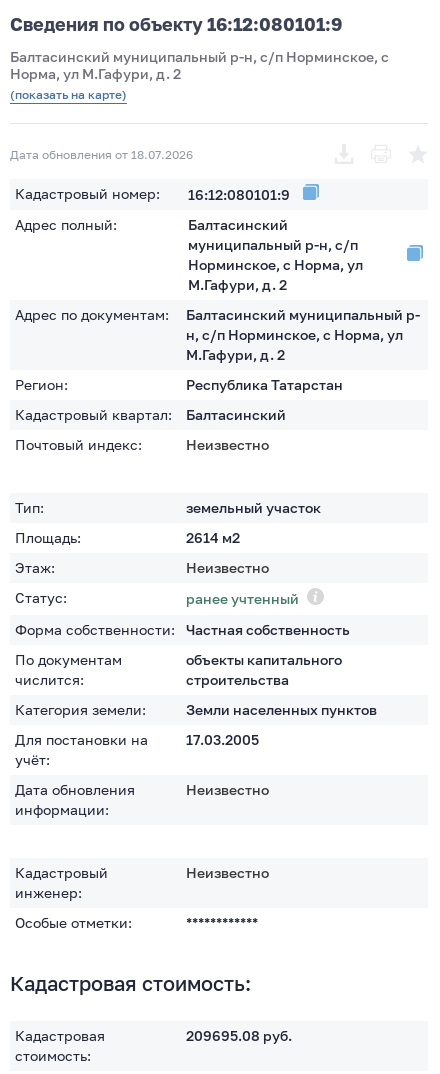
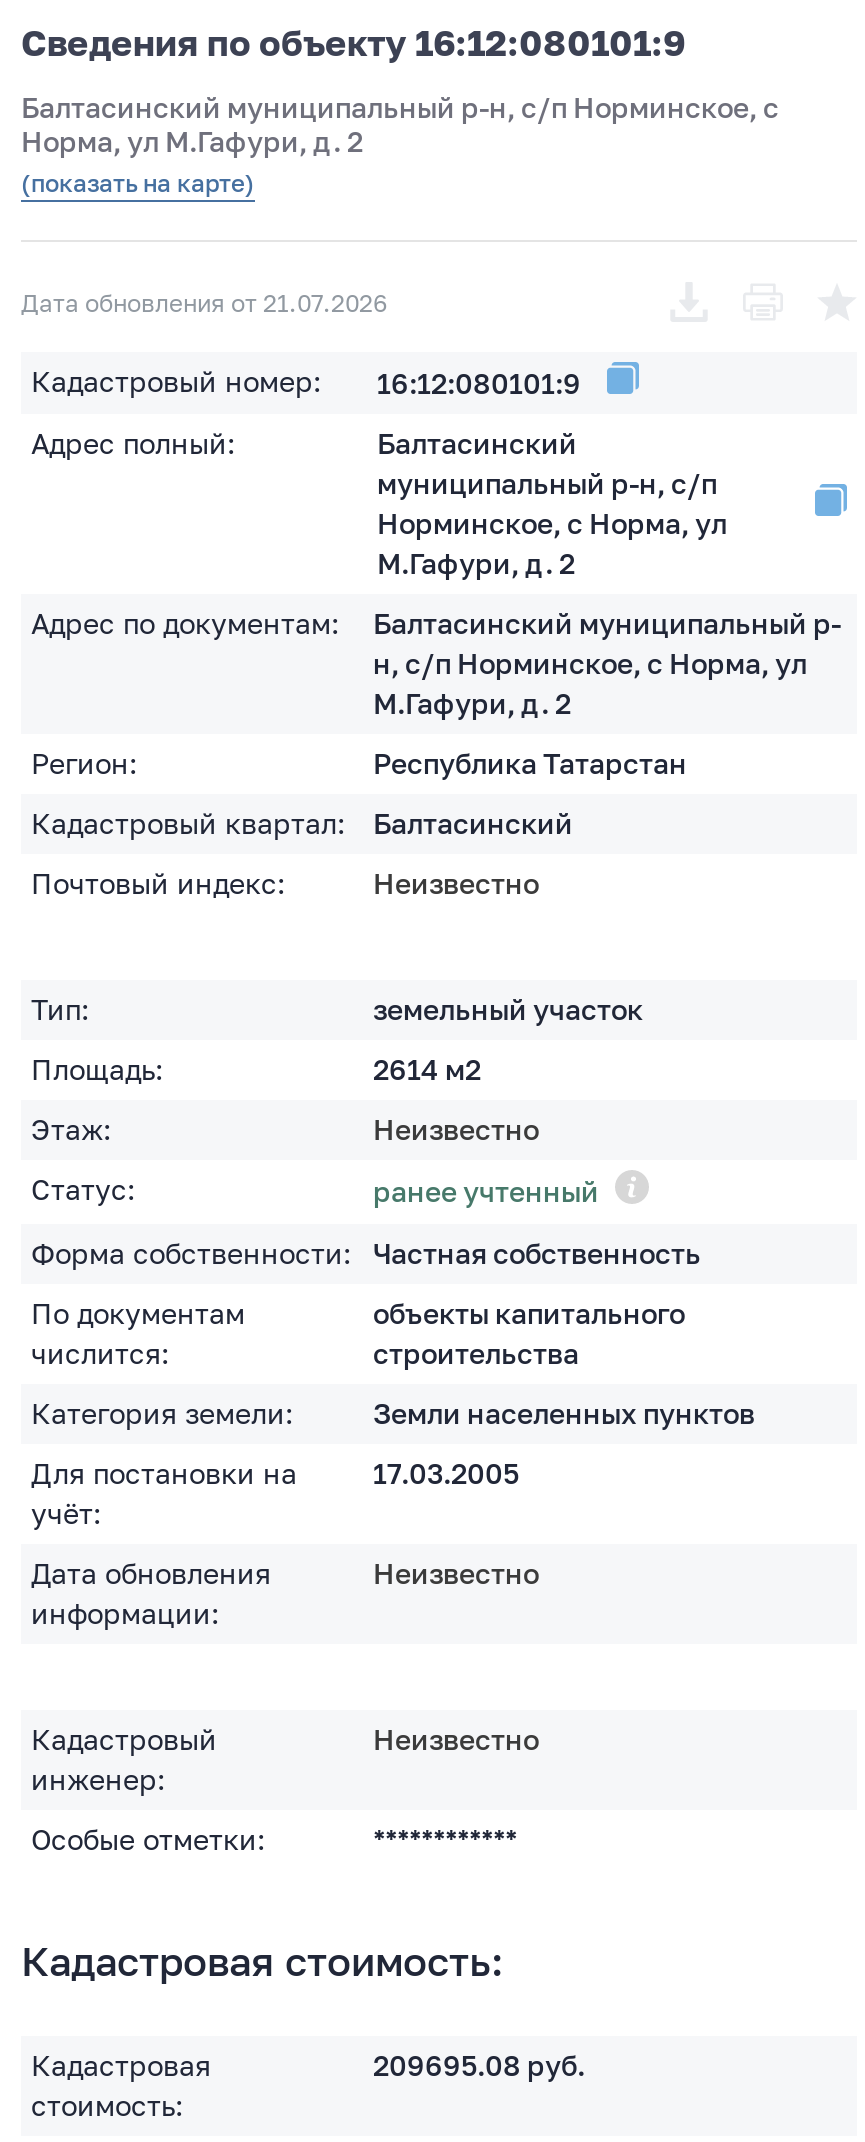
- Дата обновления от 18.07.2026
+ Дата обновления от 21.07.2026
